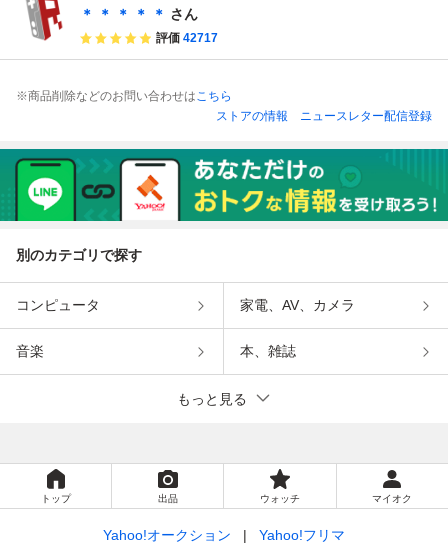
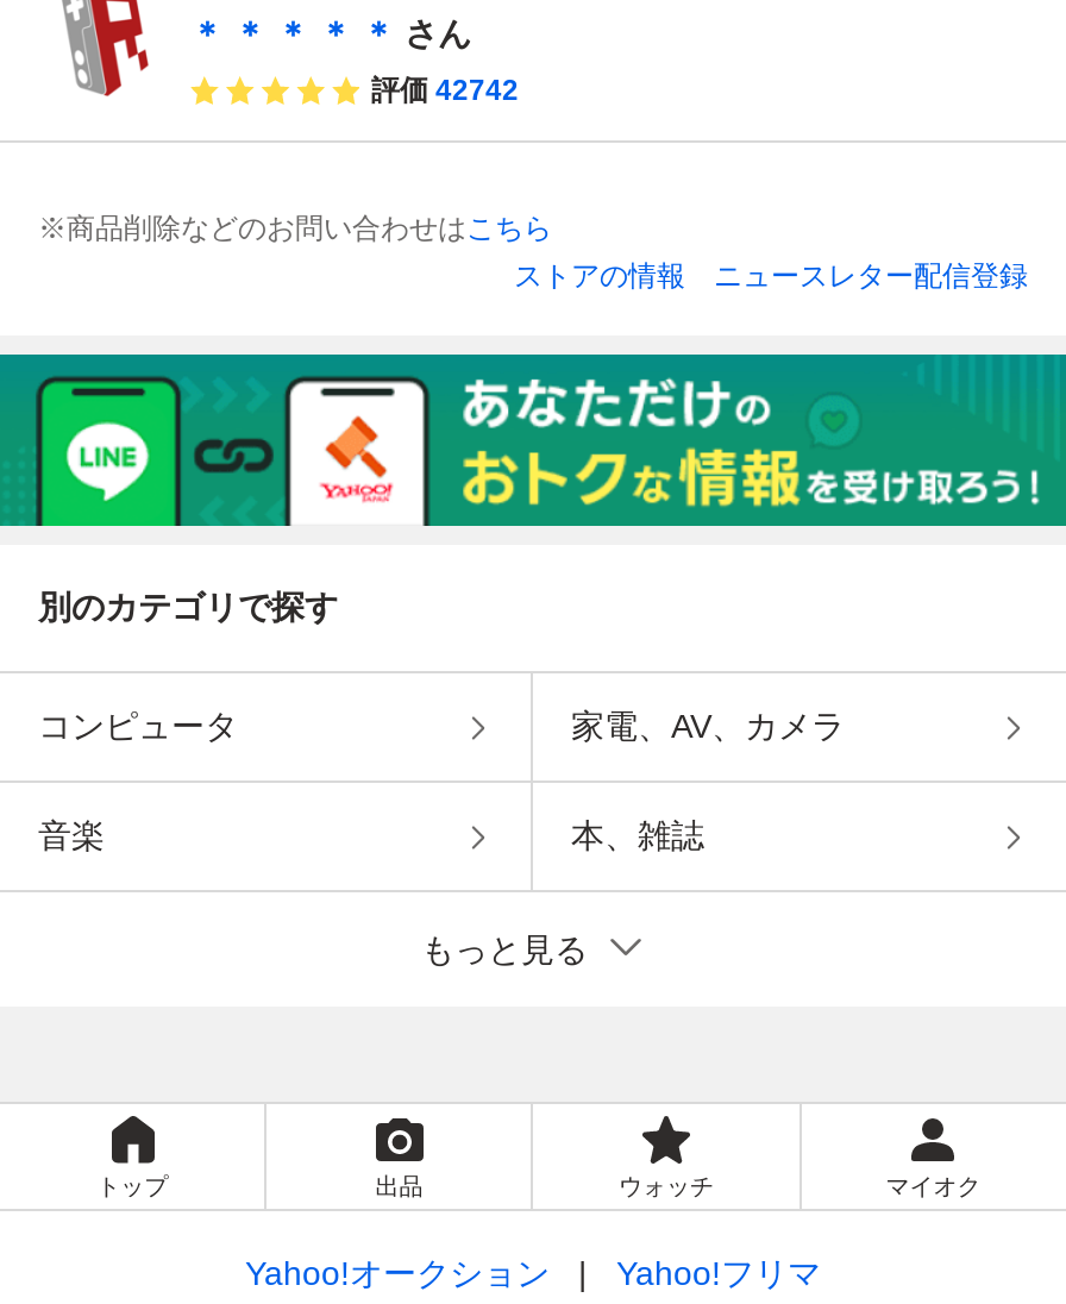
- 評価 42717
+ 評価 42742
